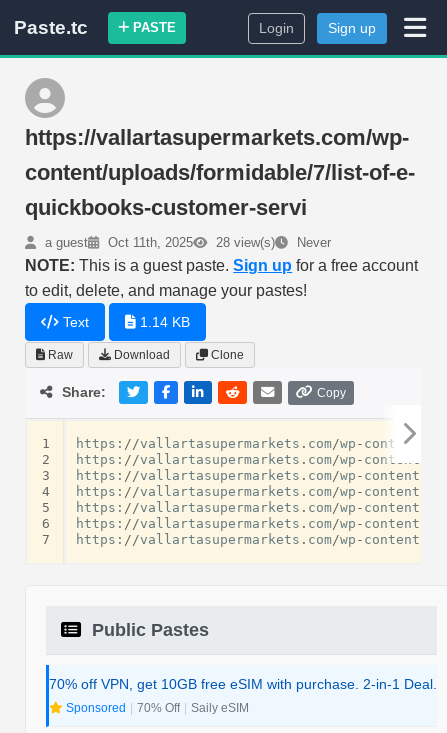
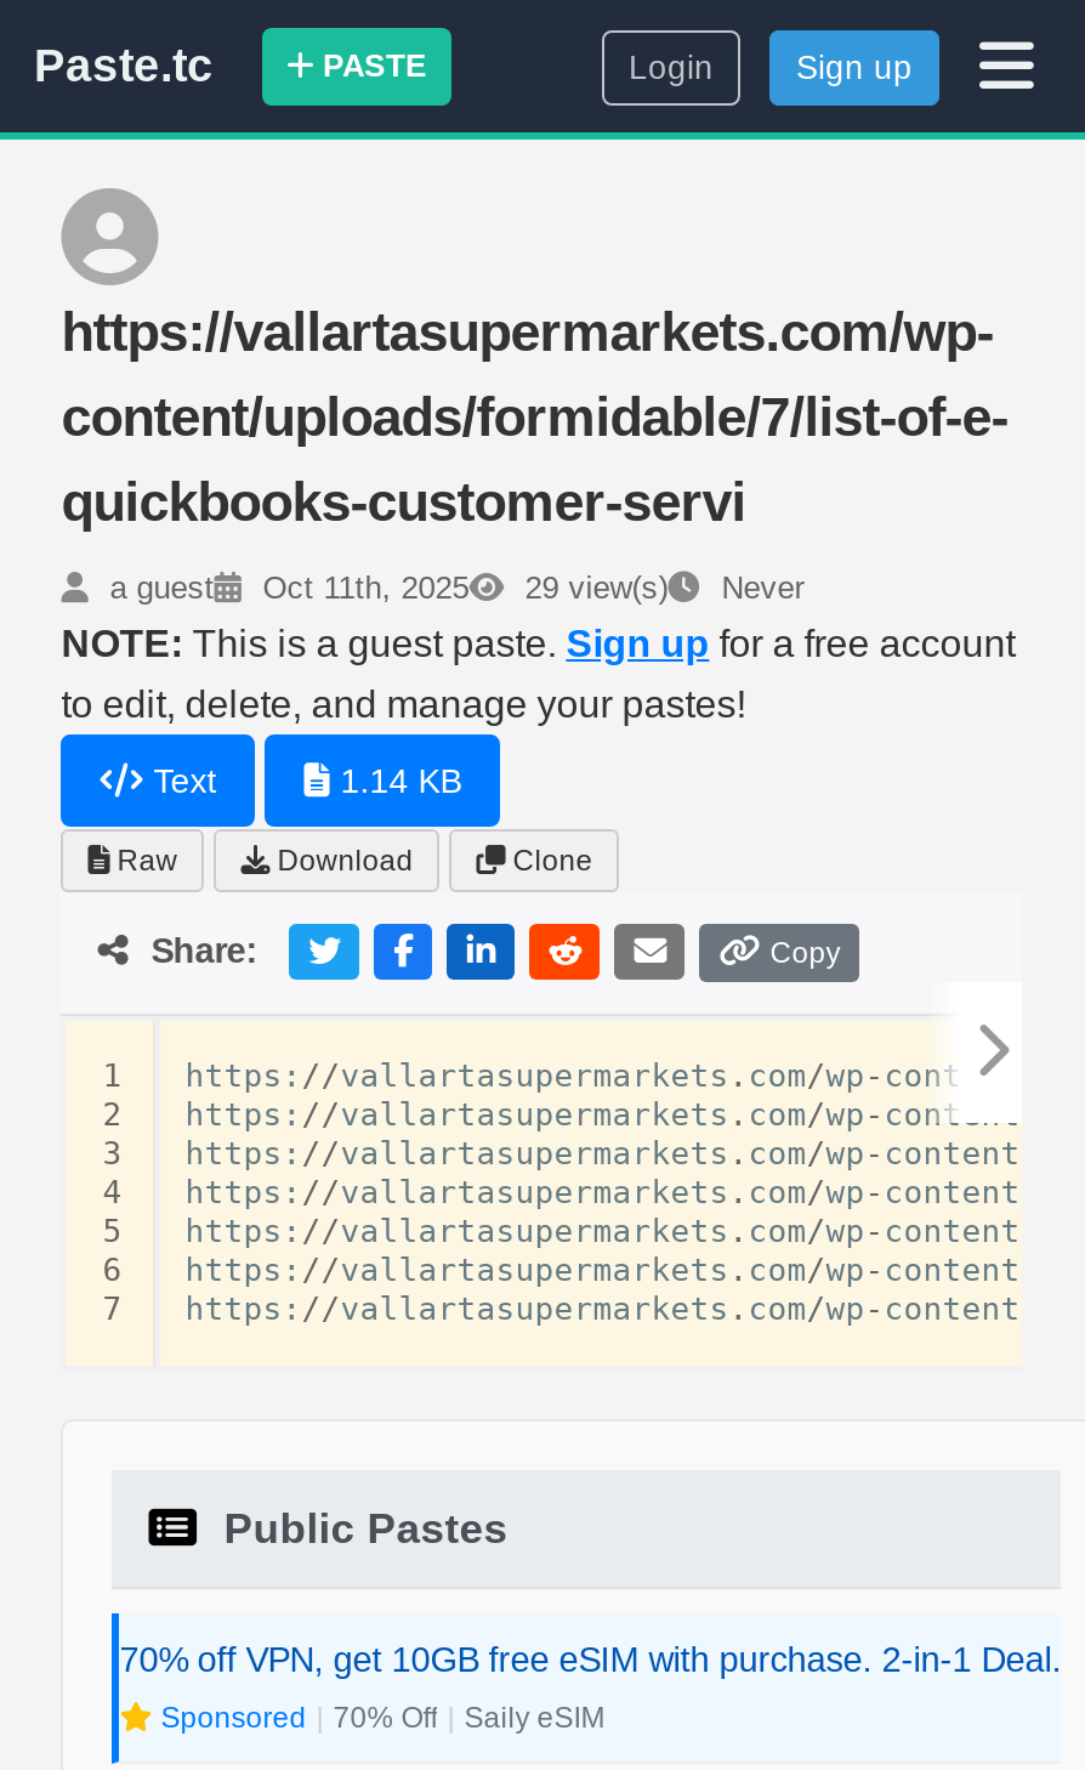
- a guest Oct 11th, 2025 28 view(s) Never
+ a guest Oct 11th, 2025 29 view(s) Never
